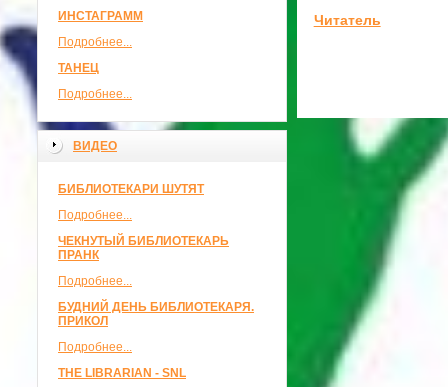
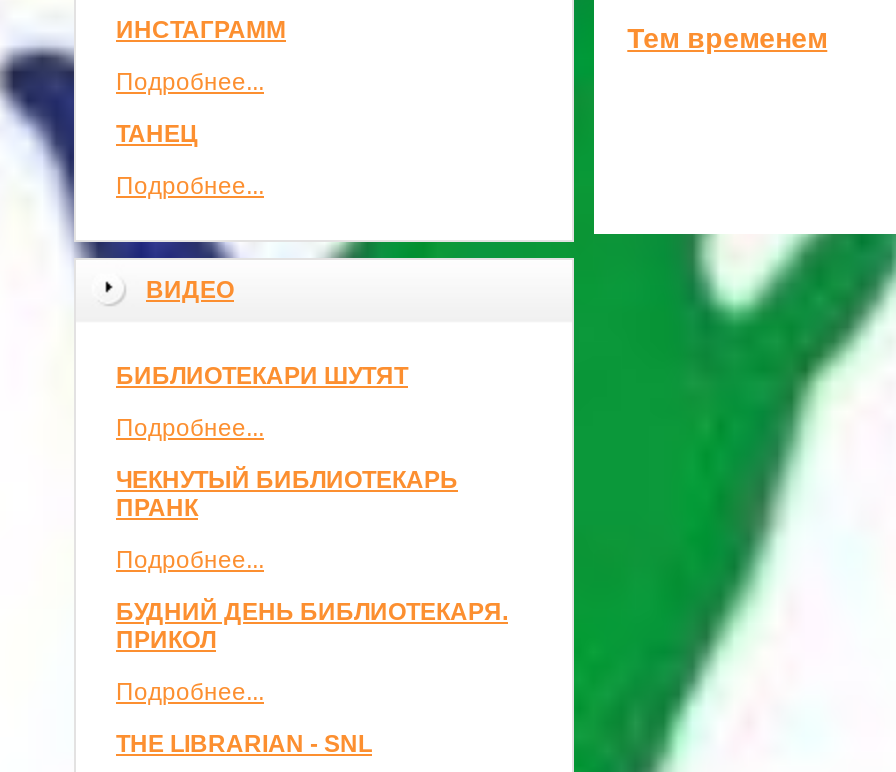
- Читатель
+ Тем временем
